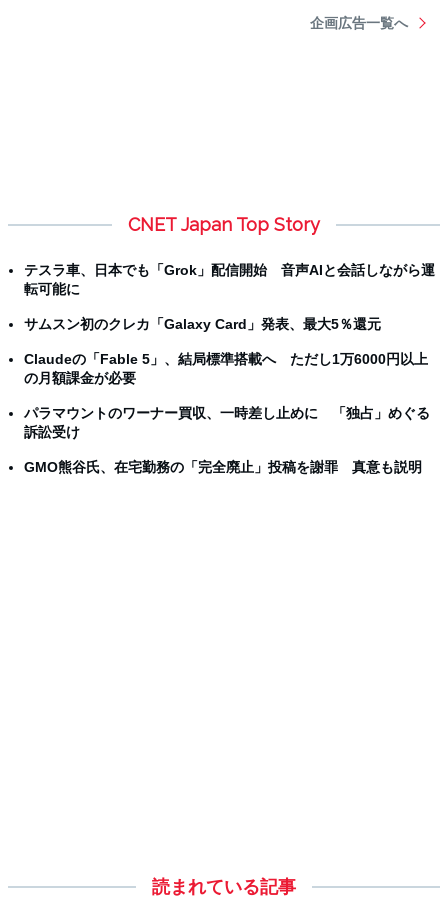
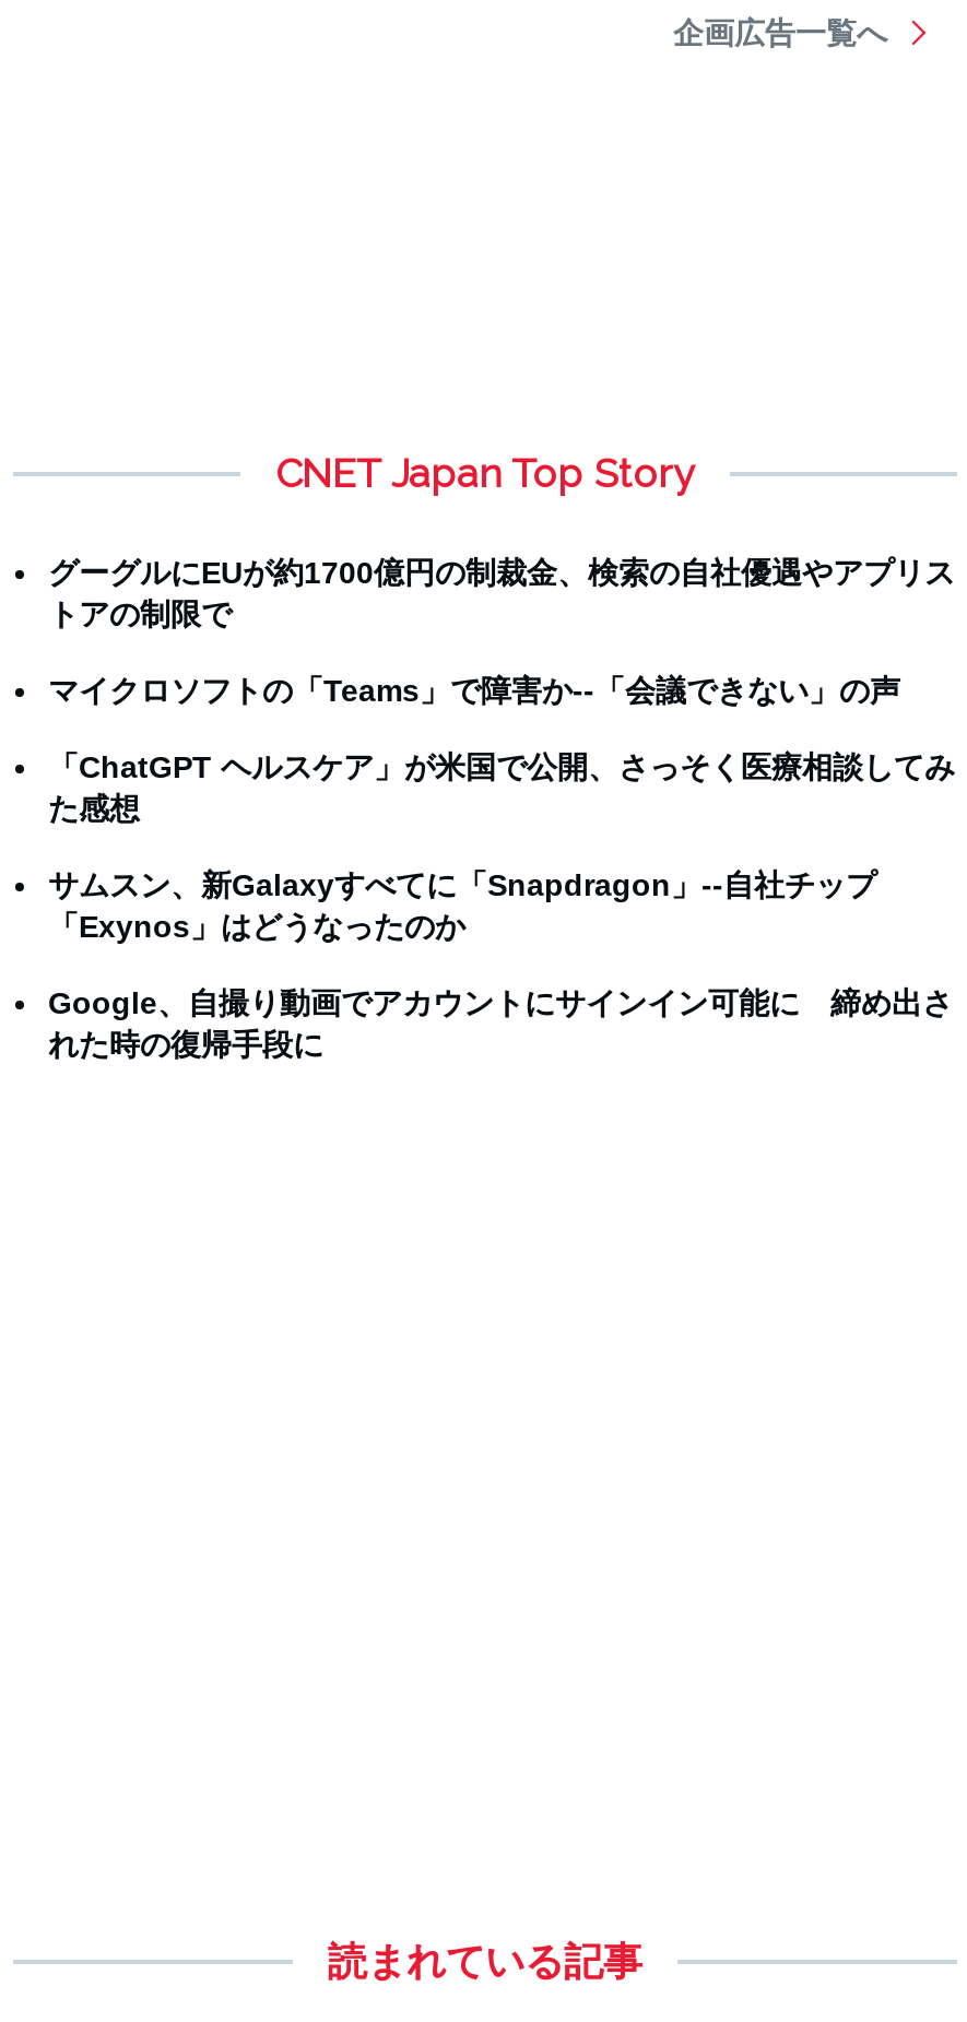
- テスラ車、日本でも「Grok」配信開始 音声AIと会話しながら運
- 転可能に
+ グーグルにEUが約1700億円の制裁金、検索の自社優遇やアプリス
+ トアの制限で

- サムスン初のクレカ「Galaxy Card」発表、最大5％還元
+ マイクロソフトの「Teams」で障害か--「会議できない」の声

- Claudeの「Fable 5」、結局標準搭載へ ただし1万6000円以上
- の月額課金が必要
+ 「ChatGPT ヘルスケア」が米国で公開、さっそく医療相談してみ
+ た感想

- パラマウントのワーナー買収、一時差し止めに 「独占」めぐる
- 訴訟受け
+ サムスン、新Galaxyすべてに「Snapdragon」--自社チップ
+ 「Exynos」はどうなったのか

- GMO熊谷氏、在宅勤務の「完全廃止」投稿を謝罪 真意も説明
+ Google、自撮り動画でアカウントにサインイン可能に 締め出さ
+ れた時の復帰手段に
